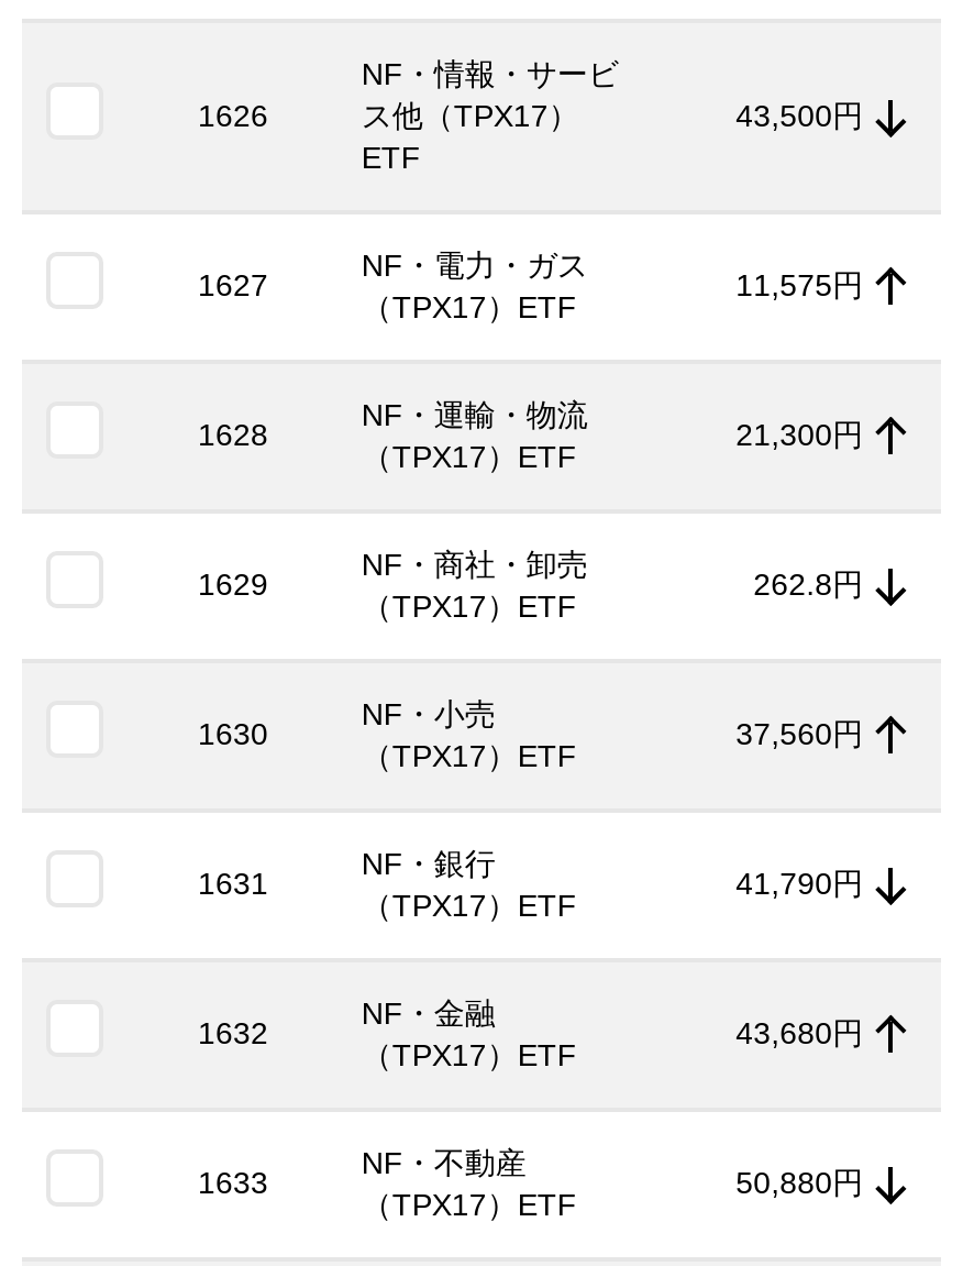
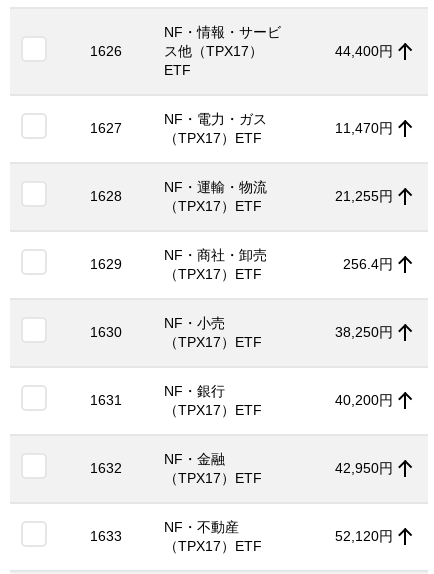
- 43,500円
+ 44,400円

- 11,575円
+ 11,470円

- 21,300円
+ 21,255円

- 262.8円
+ 256.4円

- 37,560円
+ 38,250円

- 41,790円
+ 40,200円

- 43,680円
+ 42,950円

- 50,880円
+ 52,120円
